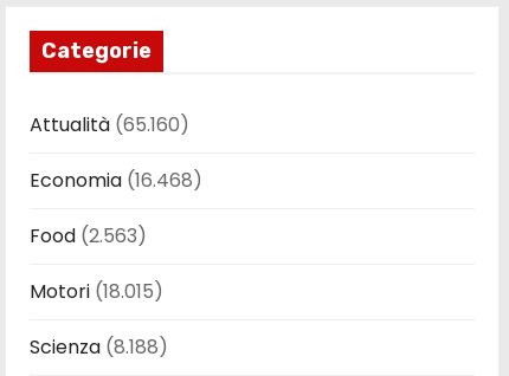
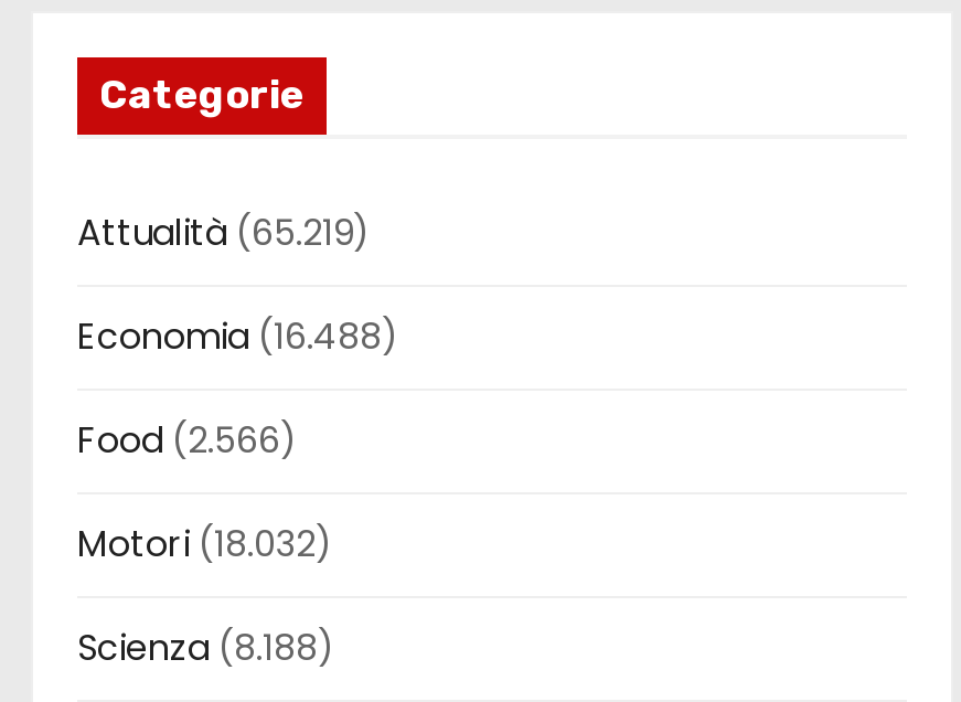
- Attualità (65.160)
+ Attualità (65.219)

- Economia (16.468)
+ Economia (16.488)

- Food (2.563)
+ Food (2.566)

- Motori (18.015)
+ Motori (18.032)
